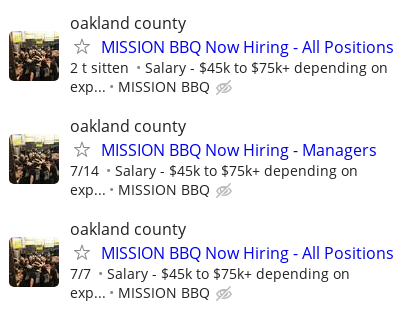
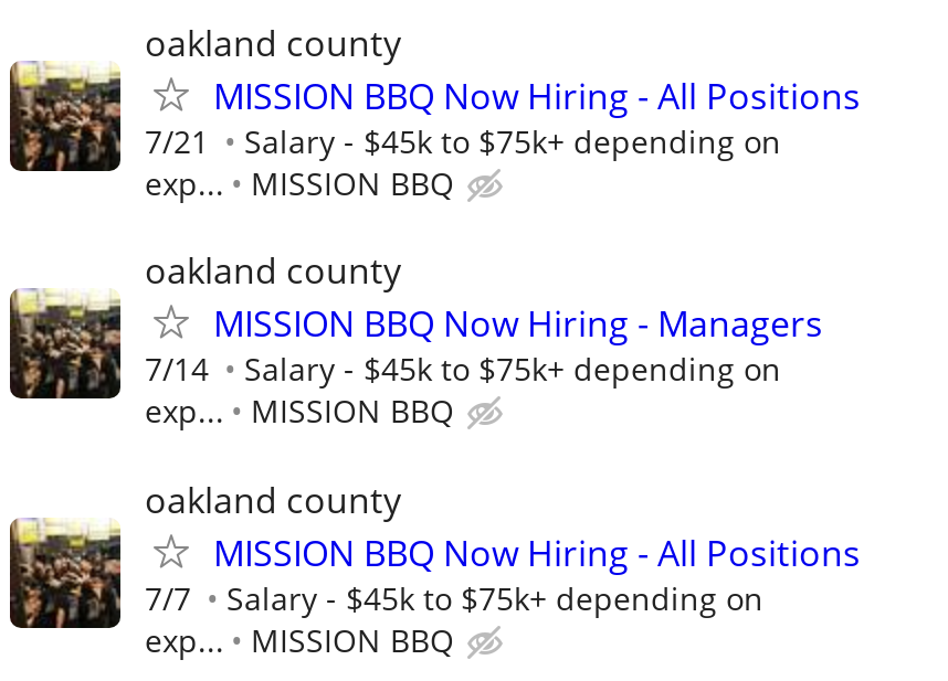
- 2 t sitten Salary - $45k to $75k+ depending on
+ 7/21 Salary - $45k to $75k+ depending on
